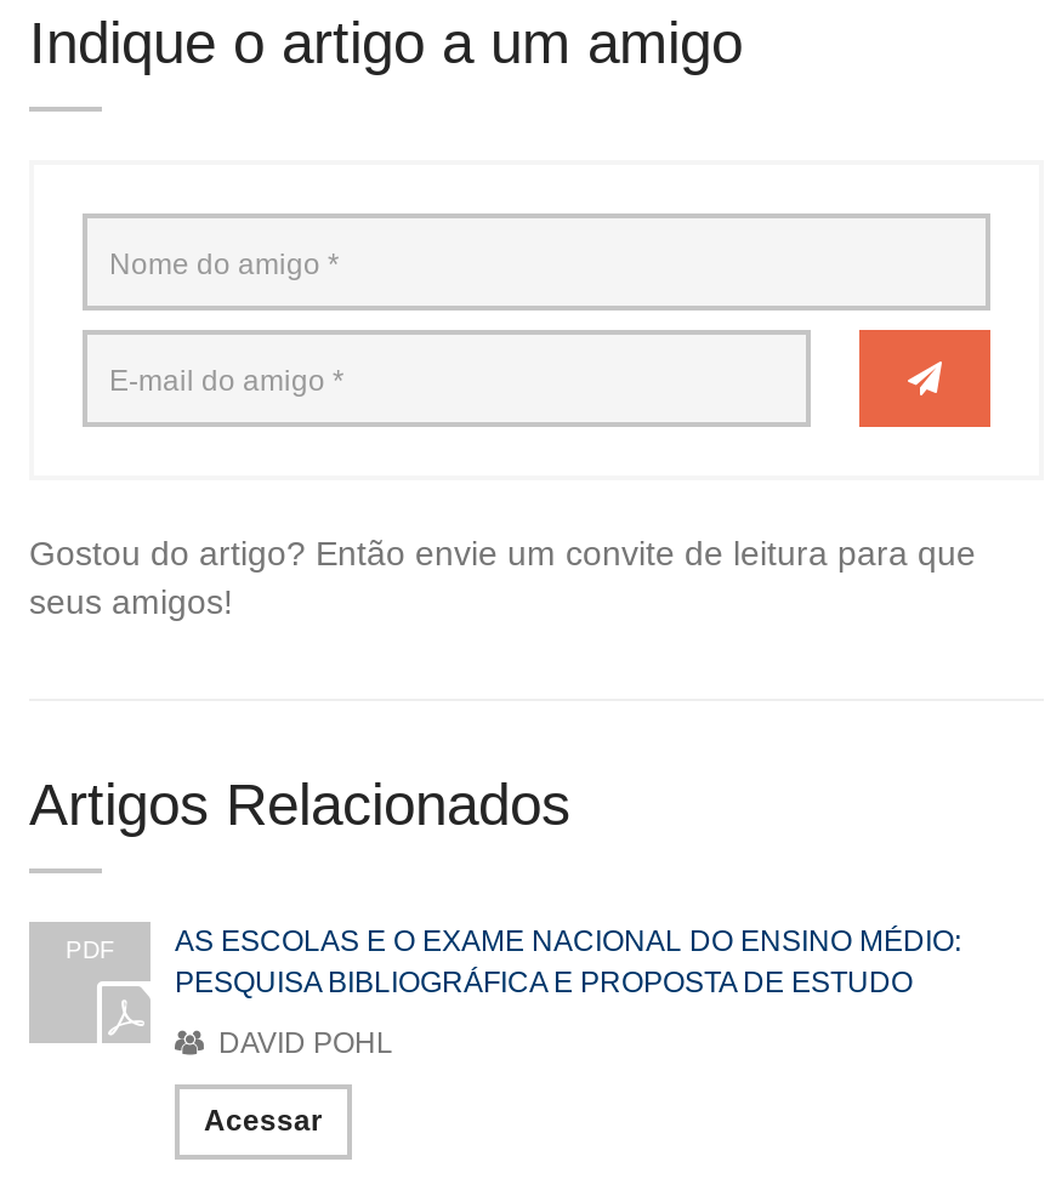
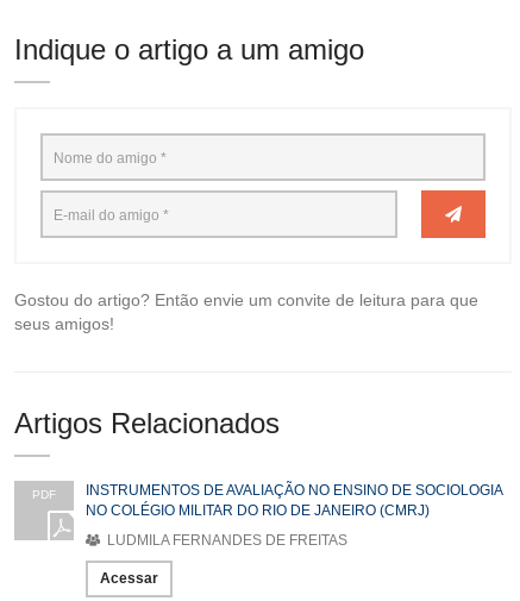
- AS ESCOLAS E O EXAME NACIONAL DO ENSINO MÉDIO:
- PESQUISA BIBLIOGRÁFICA E PROPOSTA DE ESTUDO
+ INSTRUMENTOS DE AVALIAÇÃO NO ENSINO DE SOCIOLOGIA
+ NO COLÉGIO MILITAR DO RIO DE JANEIRO (CMRJ)

- DAVID POHL
+ LUDMILA FERNANDES DE FREITAS
